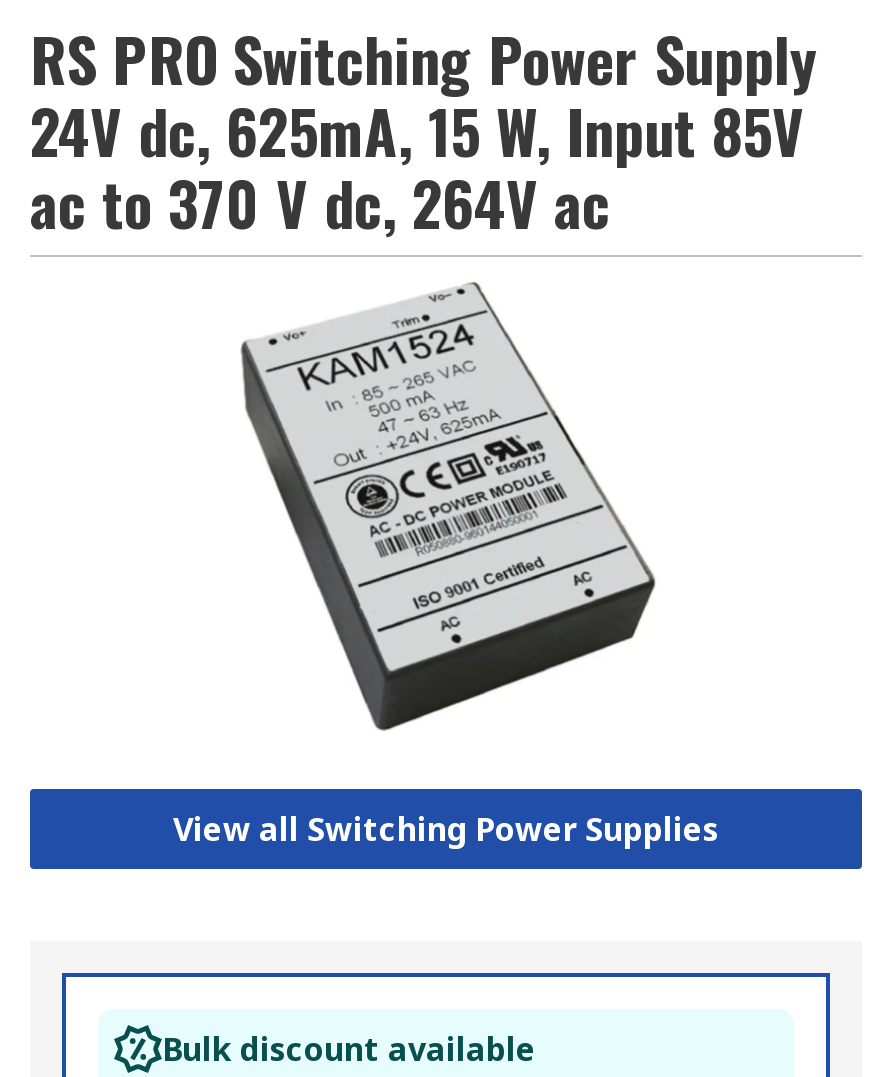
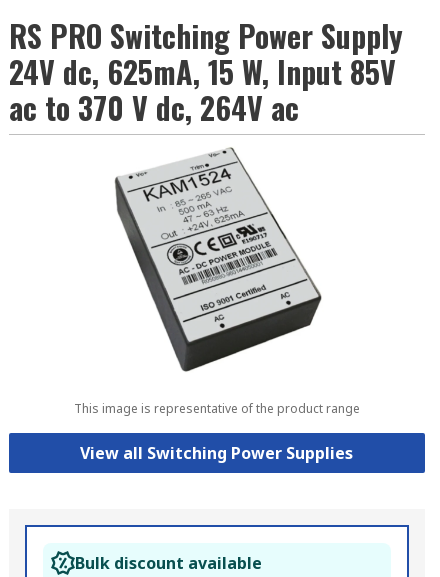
+ This image is representative of the product range
